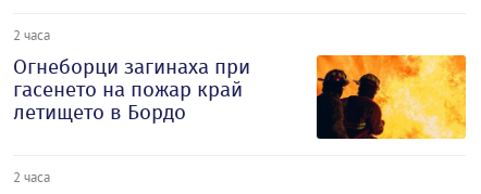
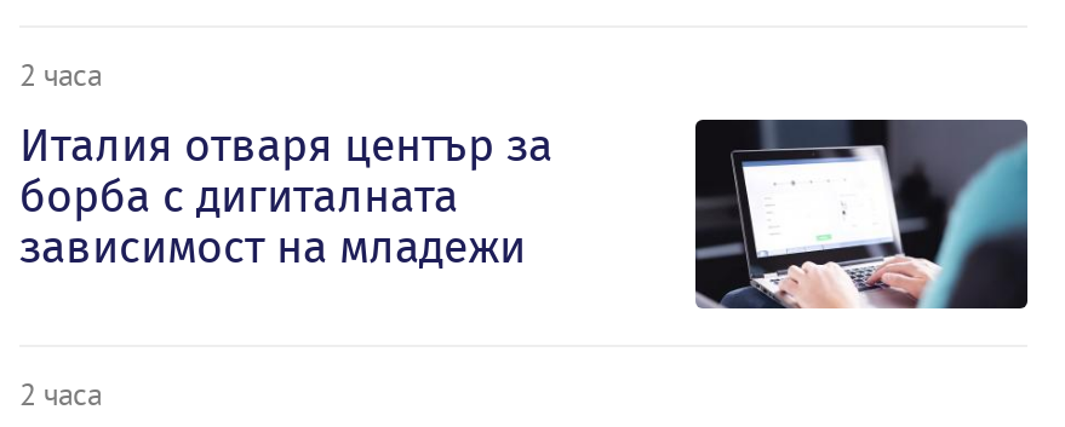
- Огнеборци загинаха при
- гасенето на пожар край
- летището в Бордо
+ Италия отваря център за
+ борба с дигиталната
+ зависимост на младежи

- [image]
+ [image]
